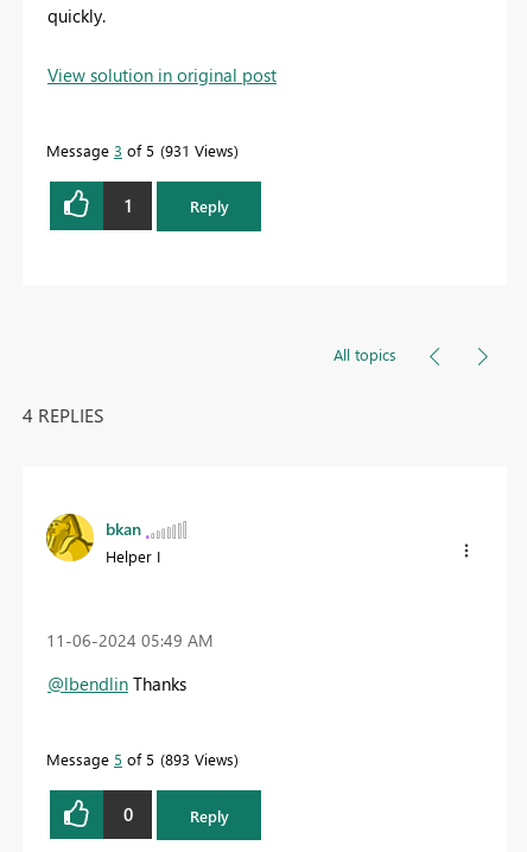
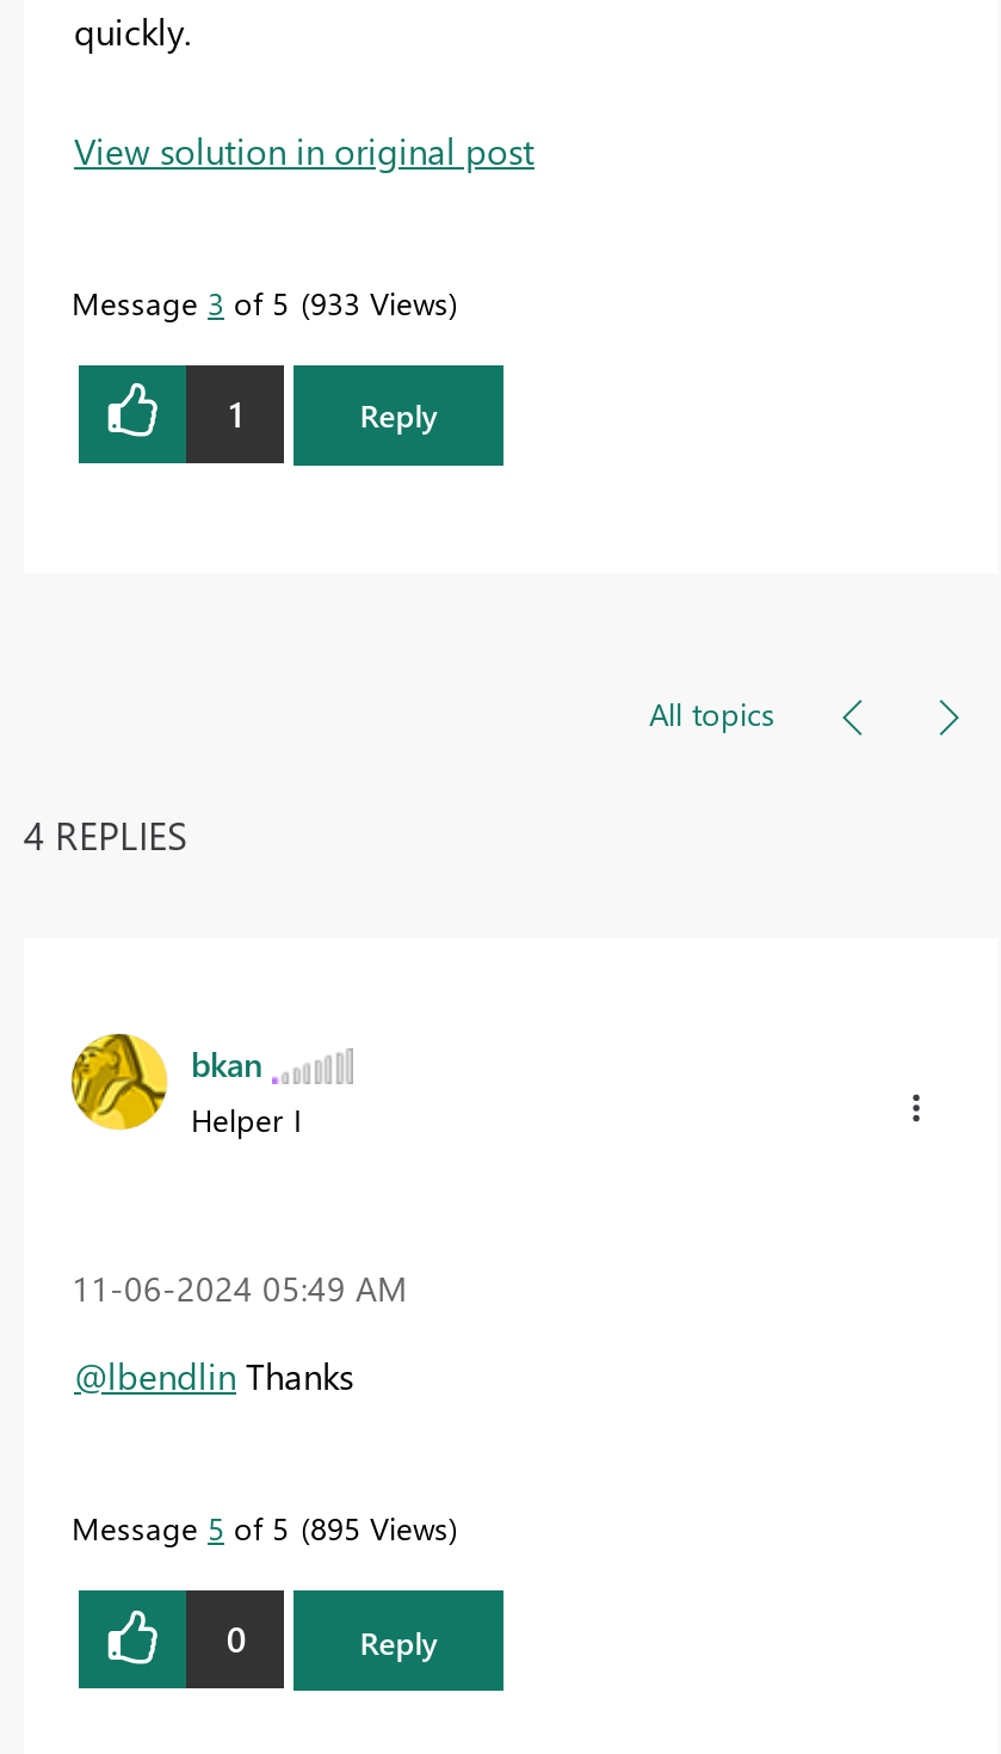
- Message 3 of 5 931 Views
+ Message 3 of 5 933 Views

- Message 5 of 5 893 Views
+ Message 5 of 5 895 Views
